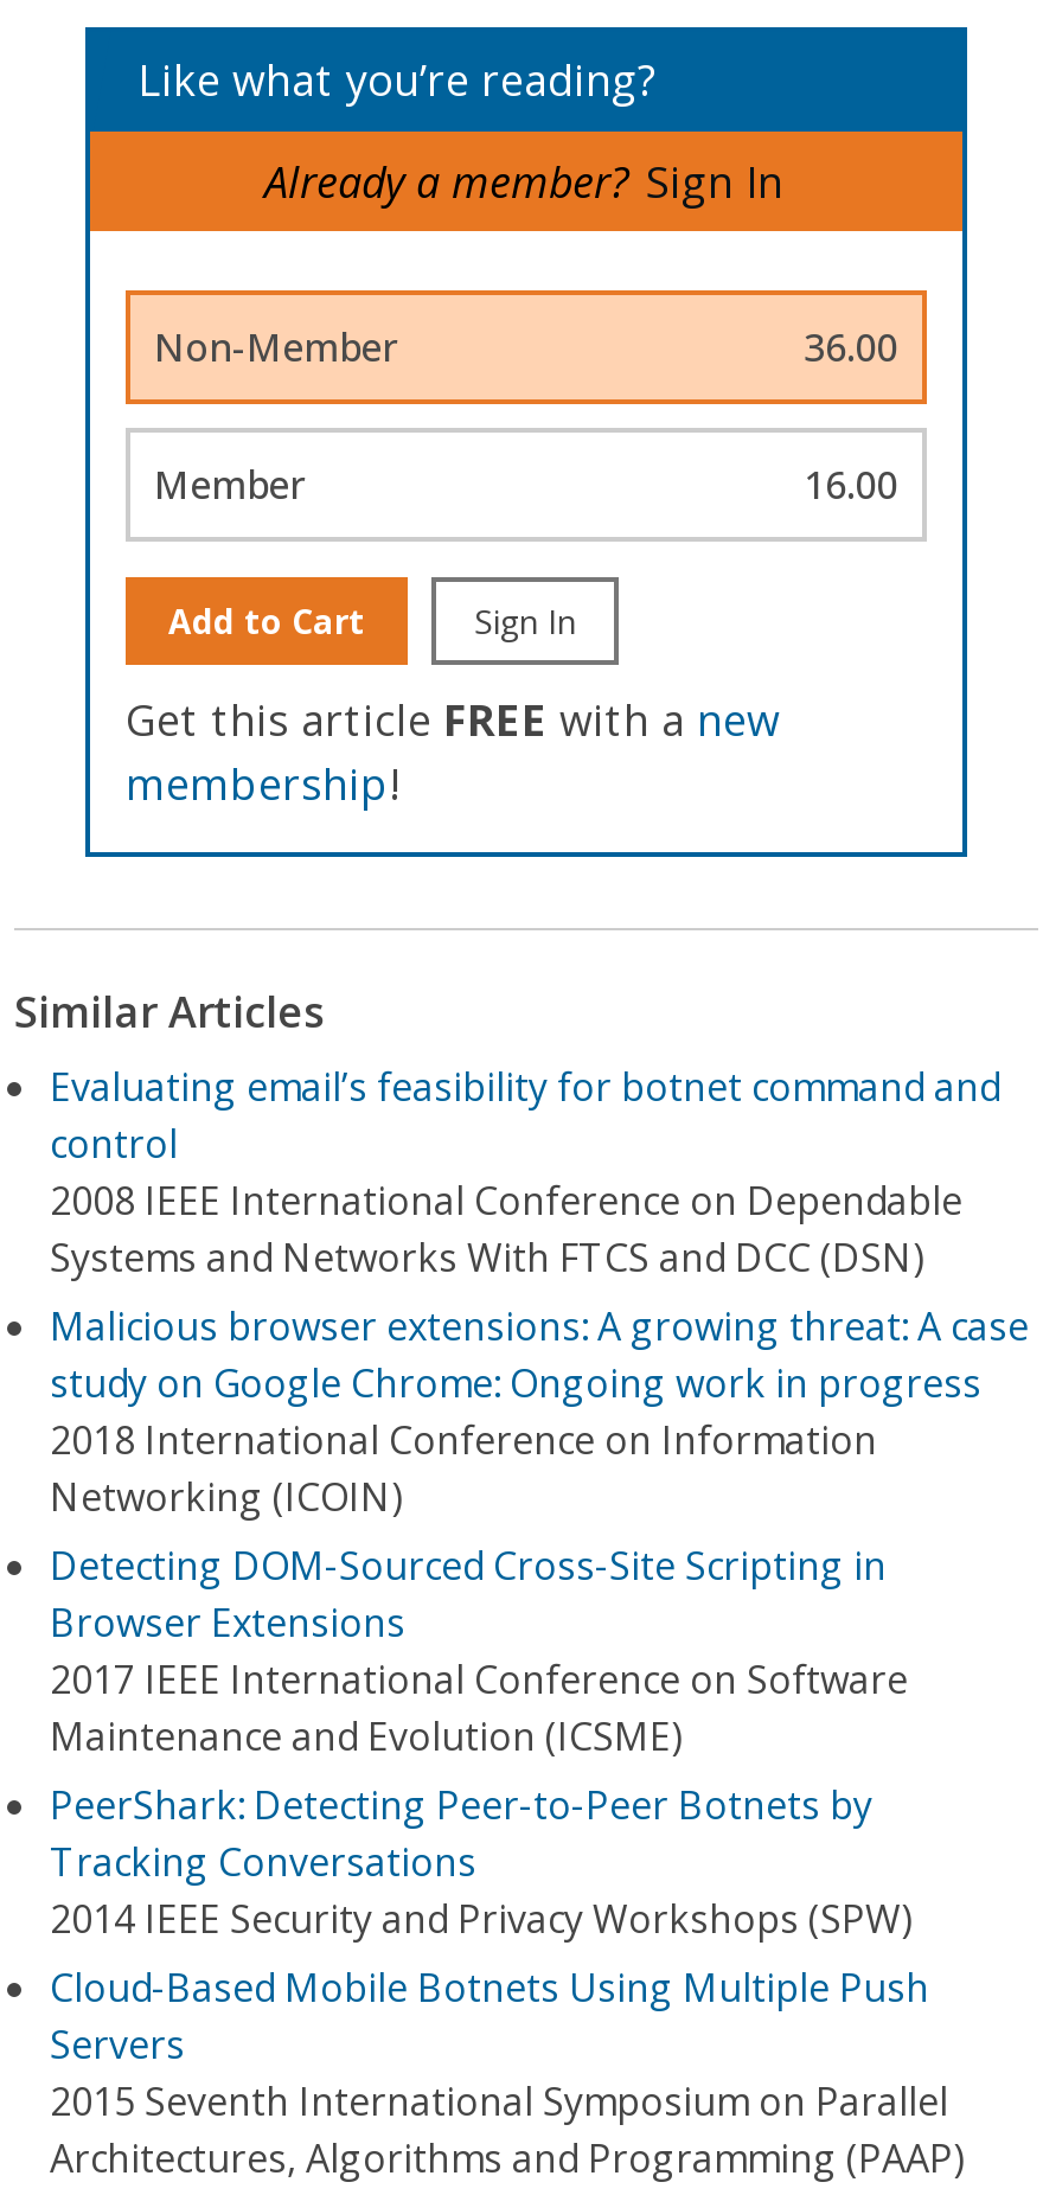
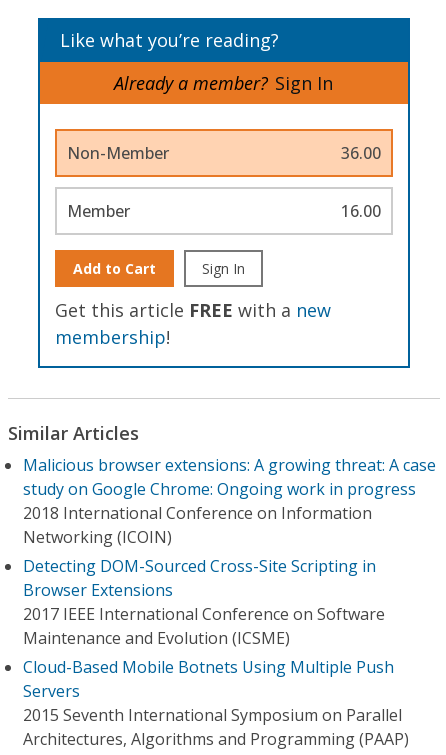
- Evaluating email’s feasibility for botnet command and
- control
- 2008 IEEE International Conference on Dependable
- Systems and Networks With FTCS and DCC (DSN)

- PeerShark: Detecting Peer-to-Peer Botnets by
- Tracking Conversations
- 2014 IEEE Security and Privacy Workshops (SPW)
